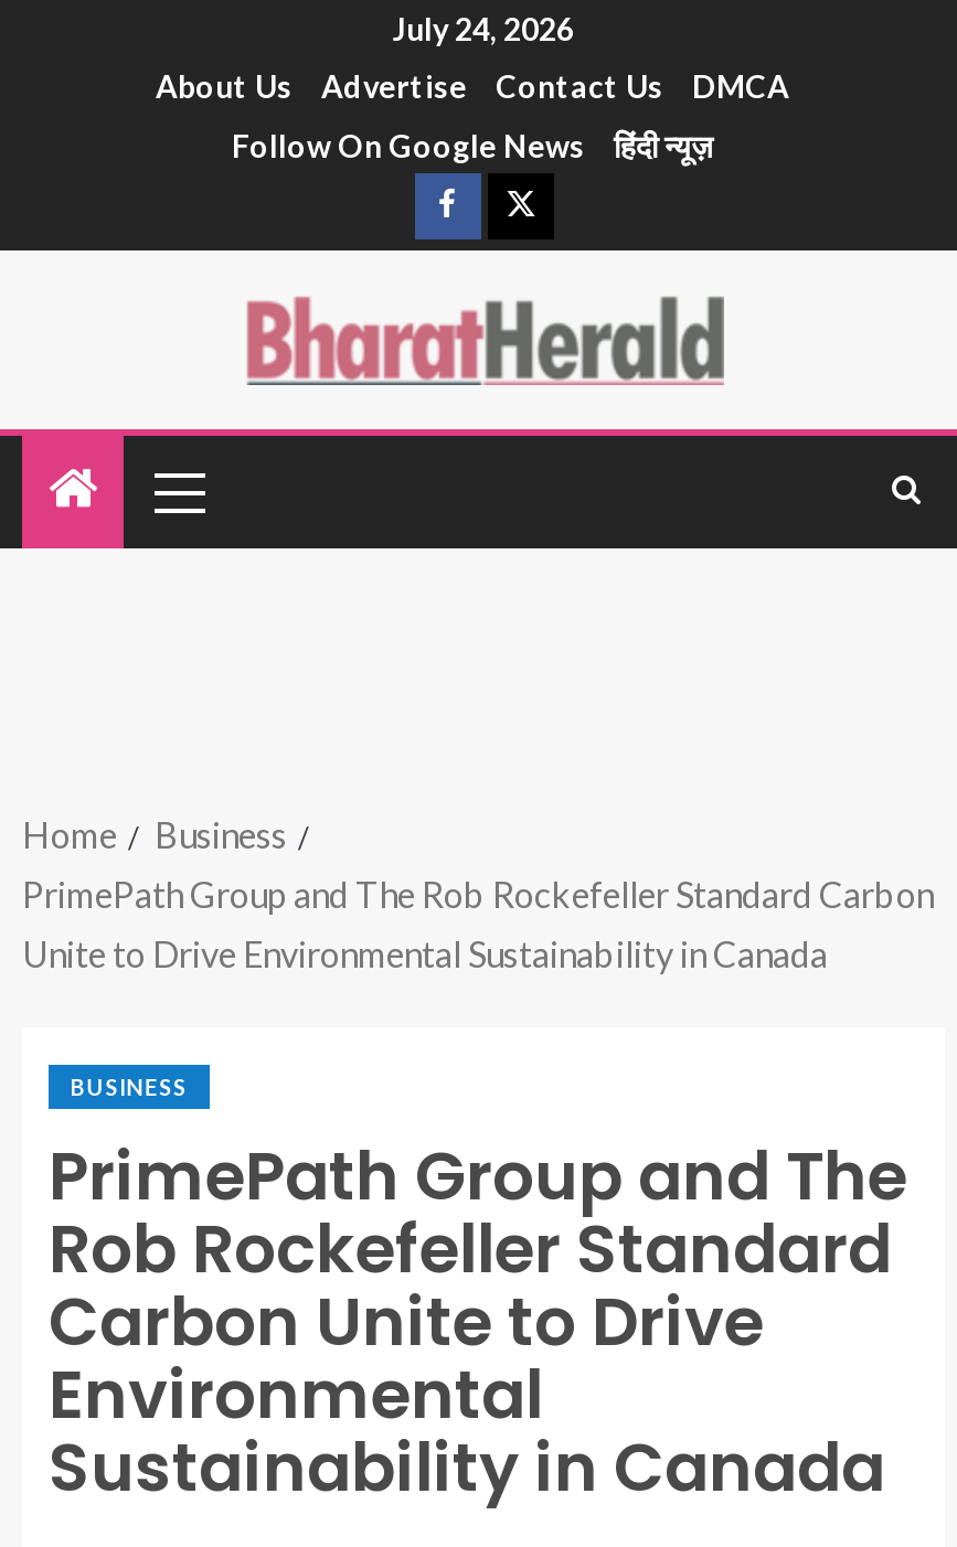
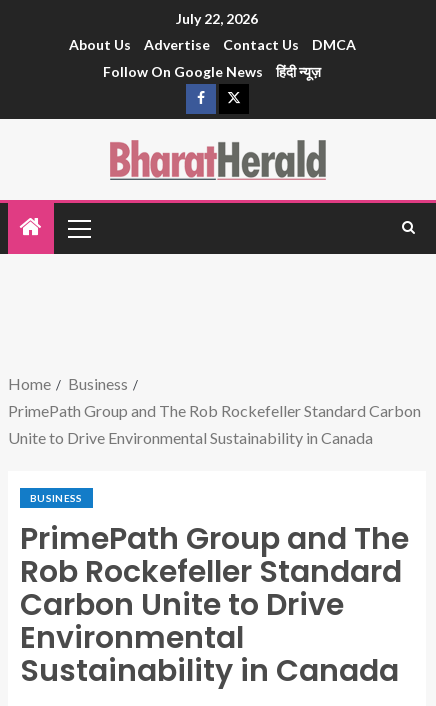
- July 24, 2026
+ July 22, 2026
